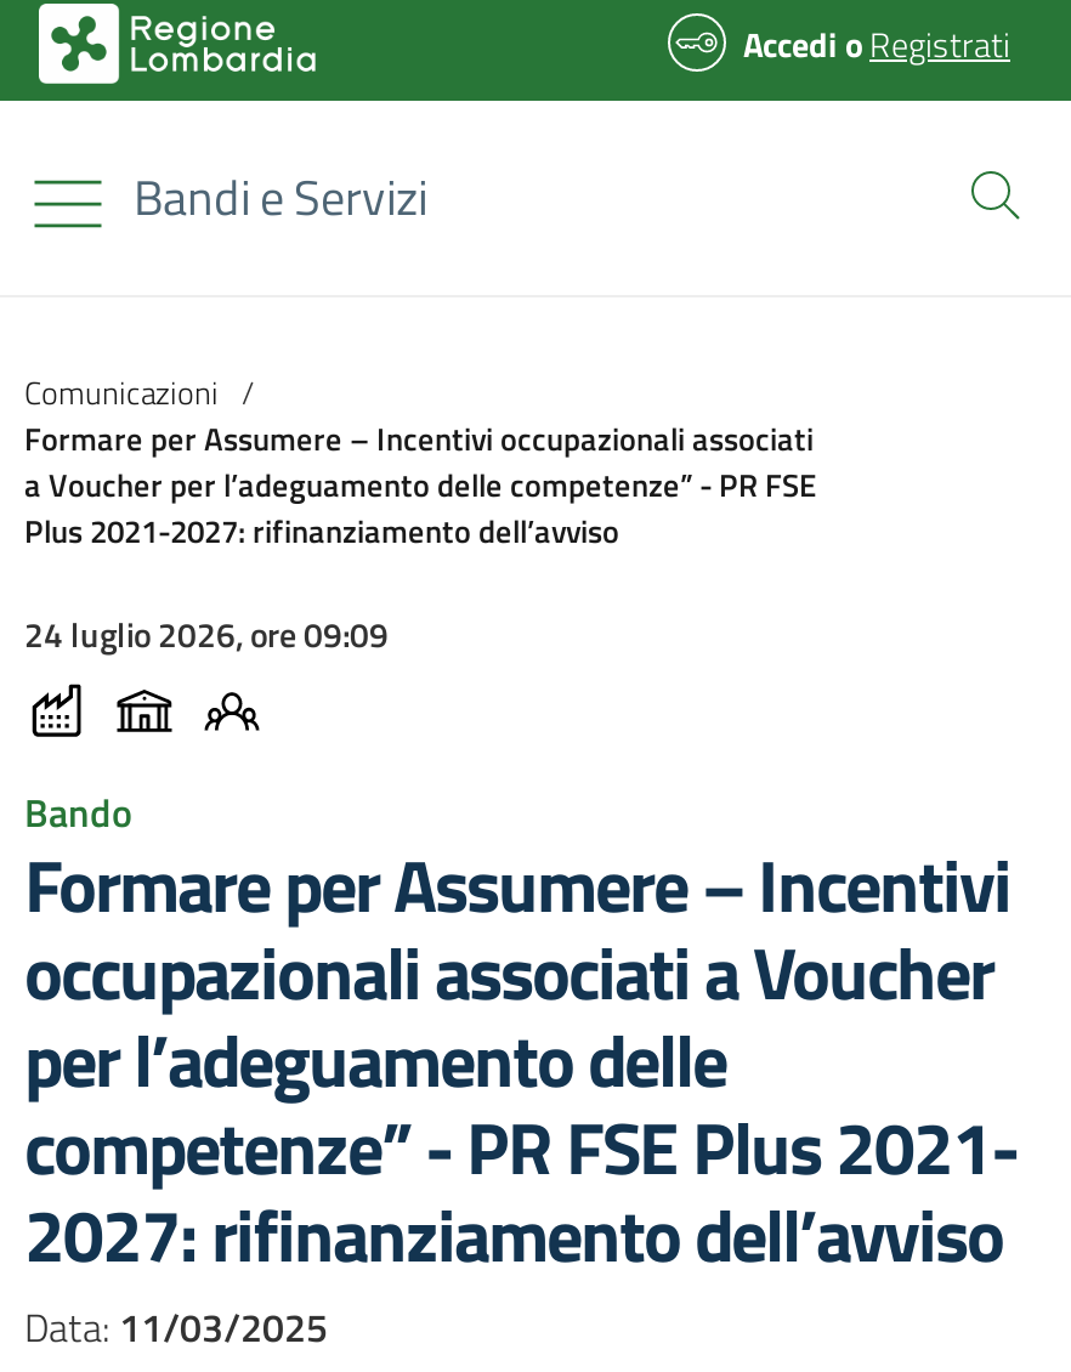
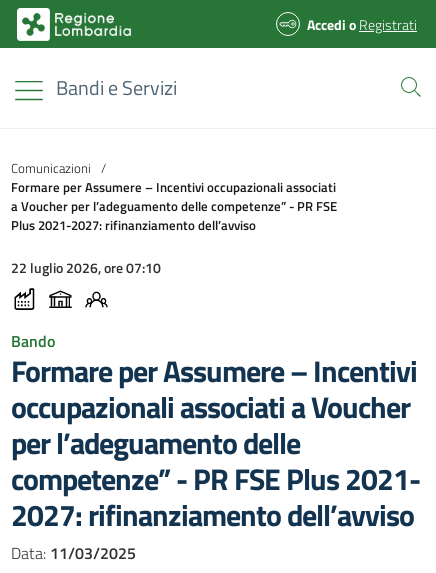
- 24 luglio 2026, ore 09:09
+ 22 luglio 2026, ore 07:10
